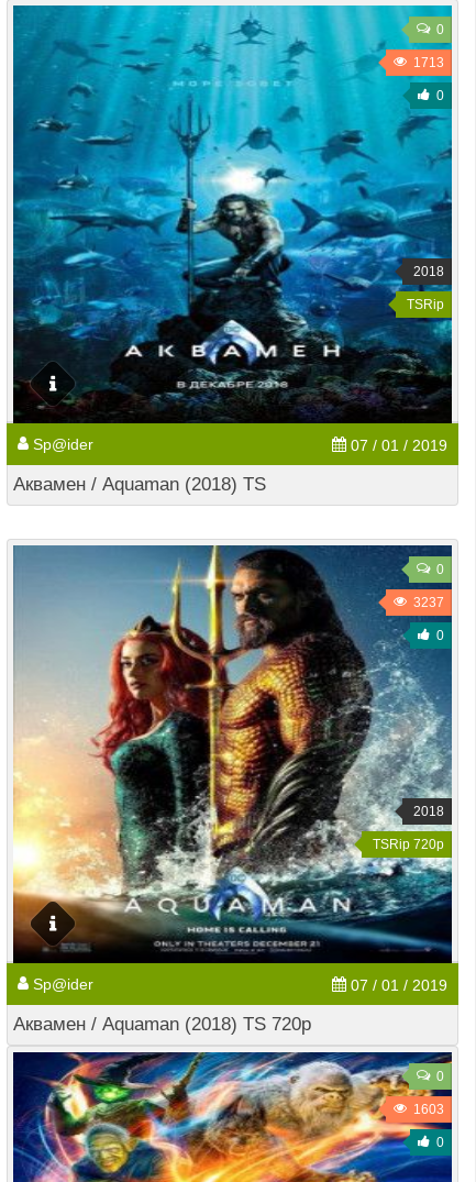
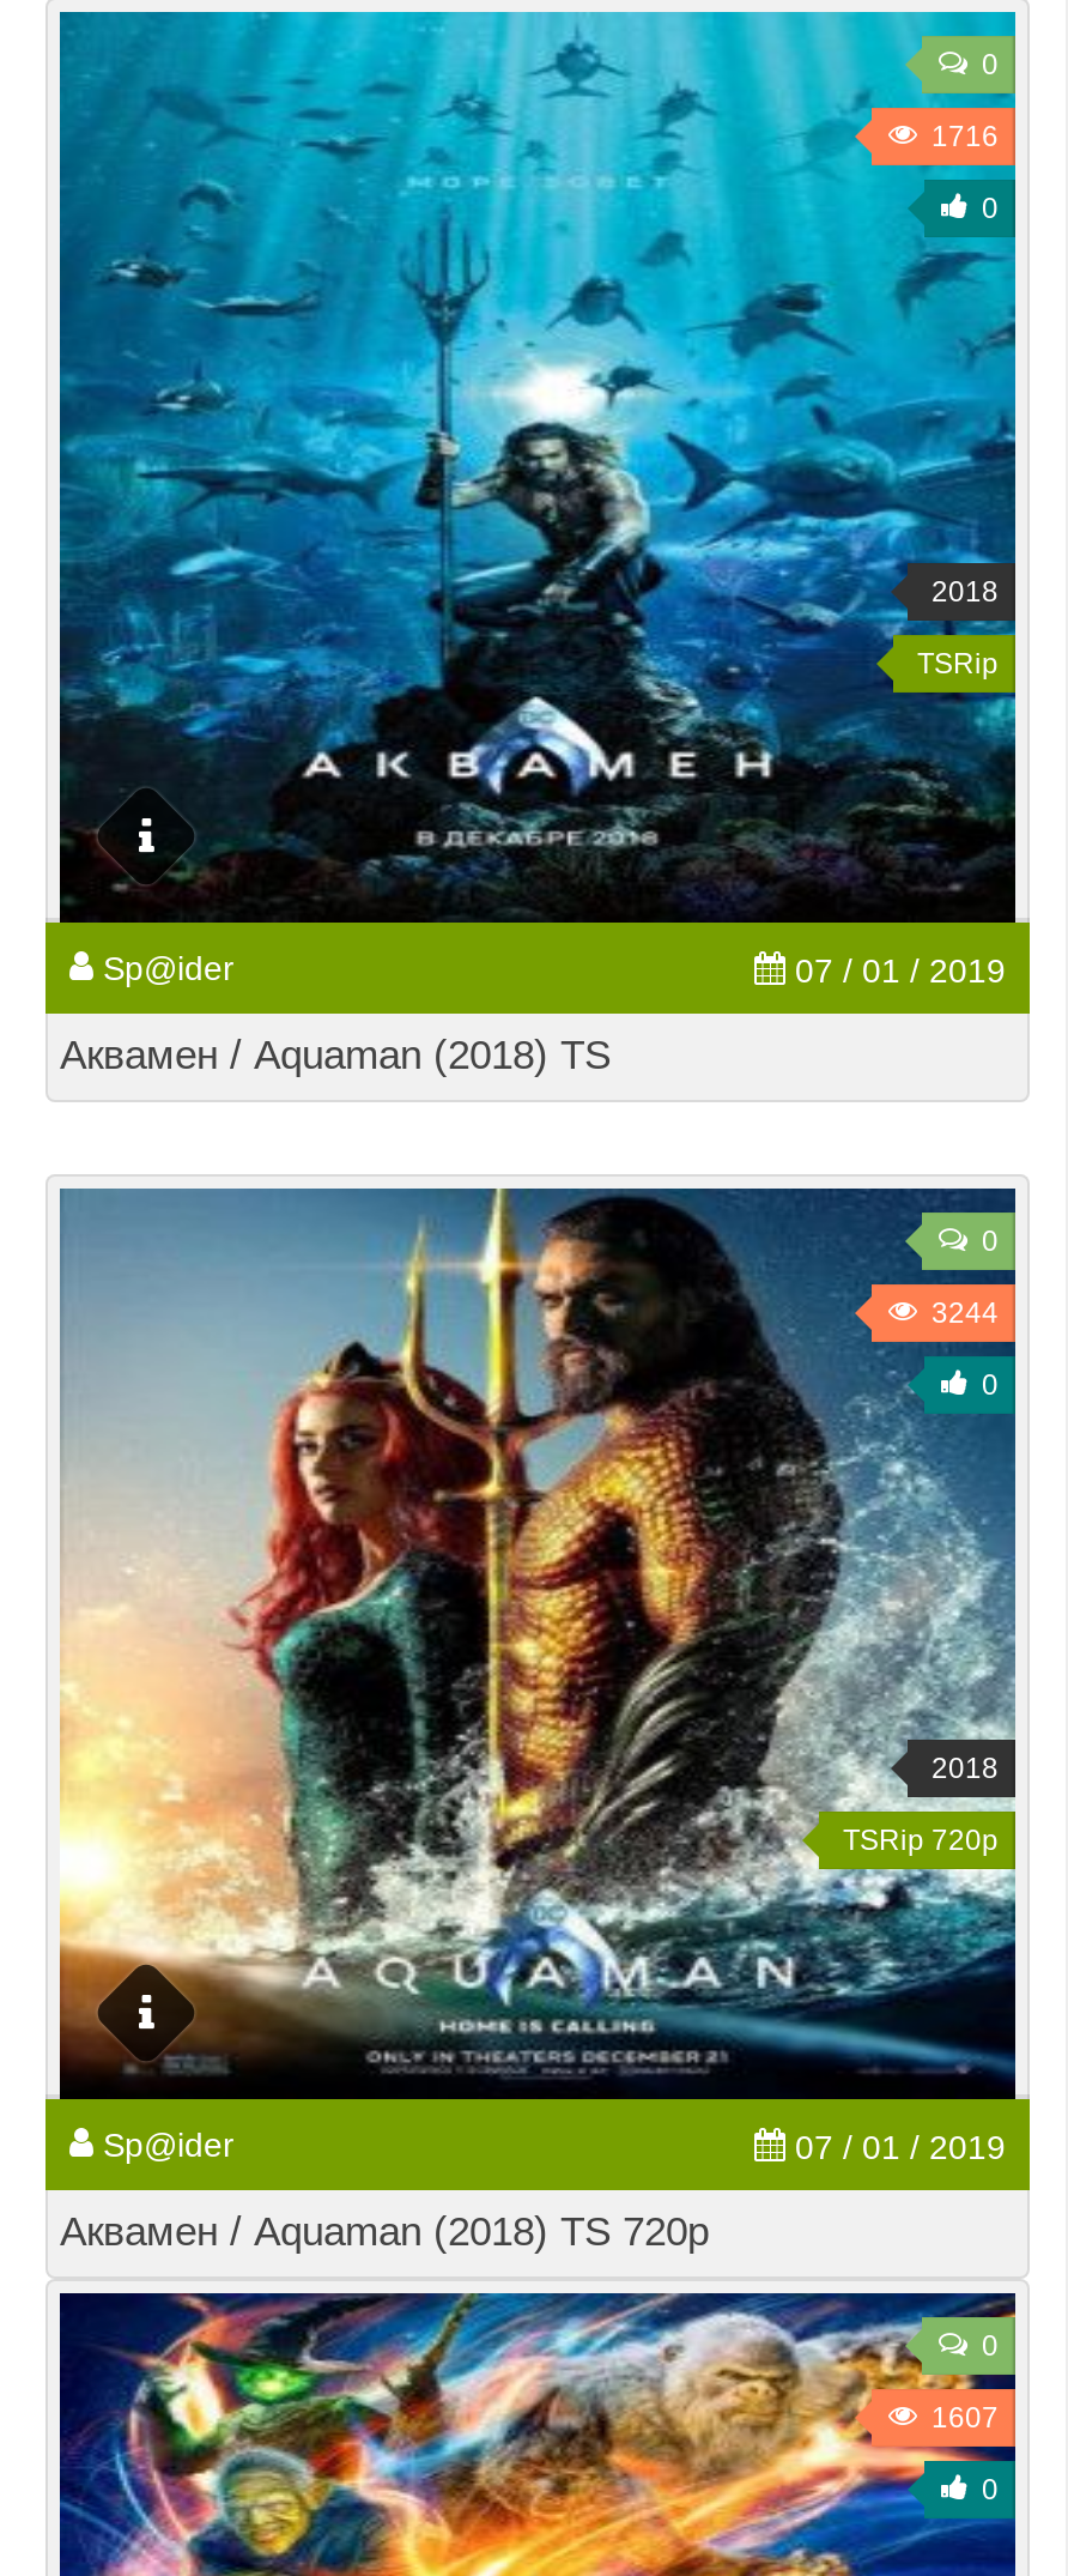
- 1713
+ 1716

- 3237
+ 3244

- 1603
+ 1607
